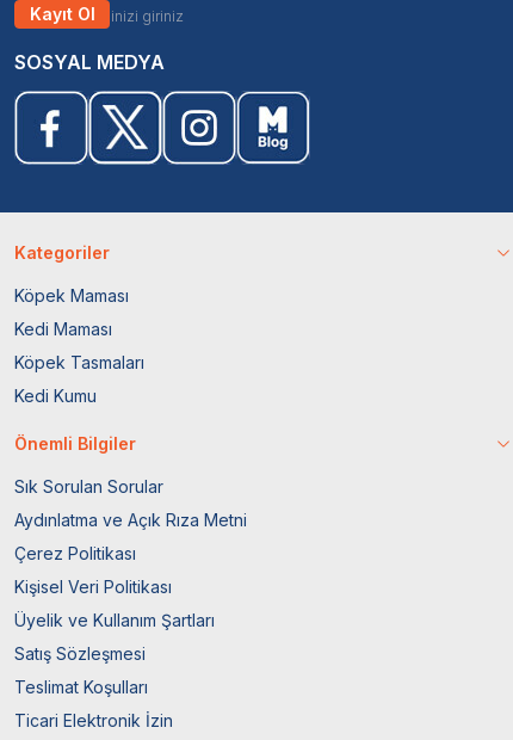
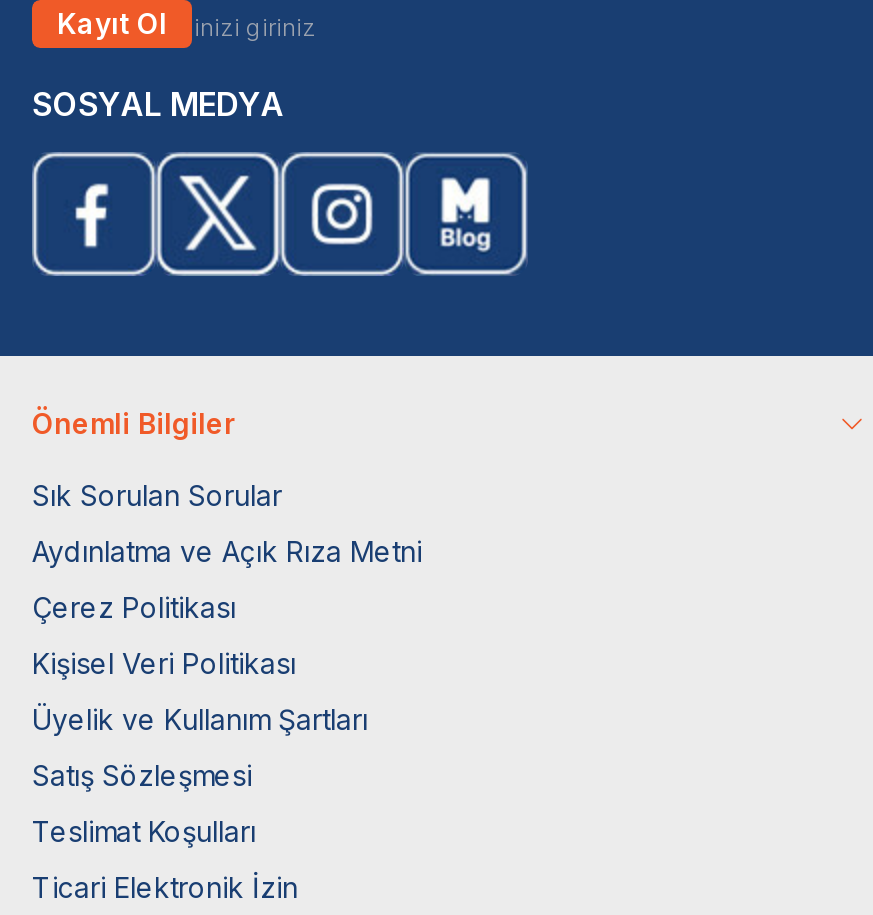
- Kategoriler
- Köpek Maması
- Kedi Maması
- Köpek Tasmaları
- Kedi Kumu
